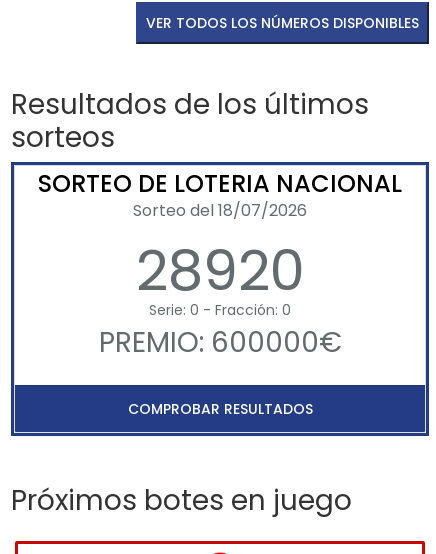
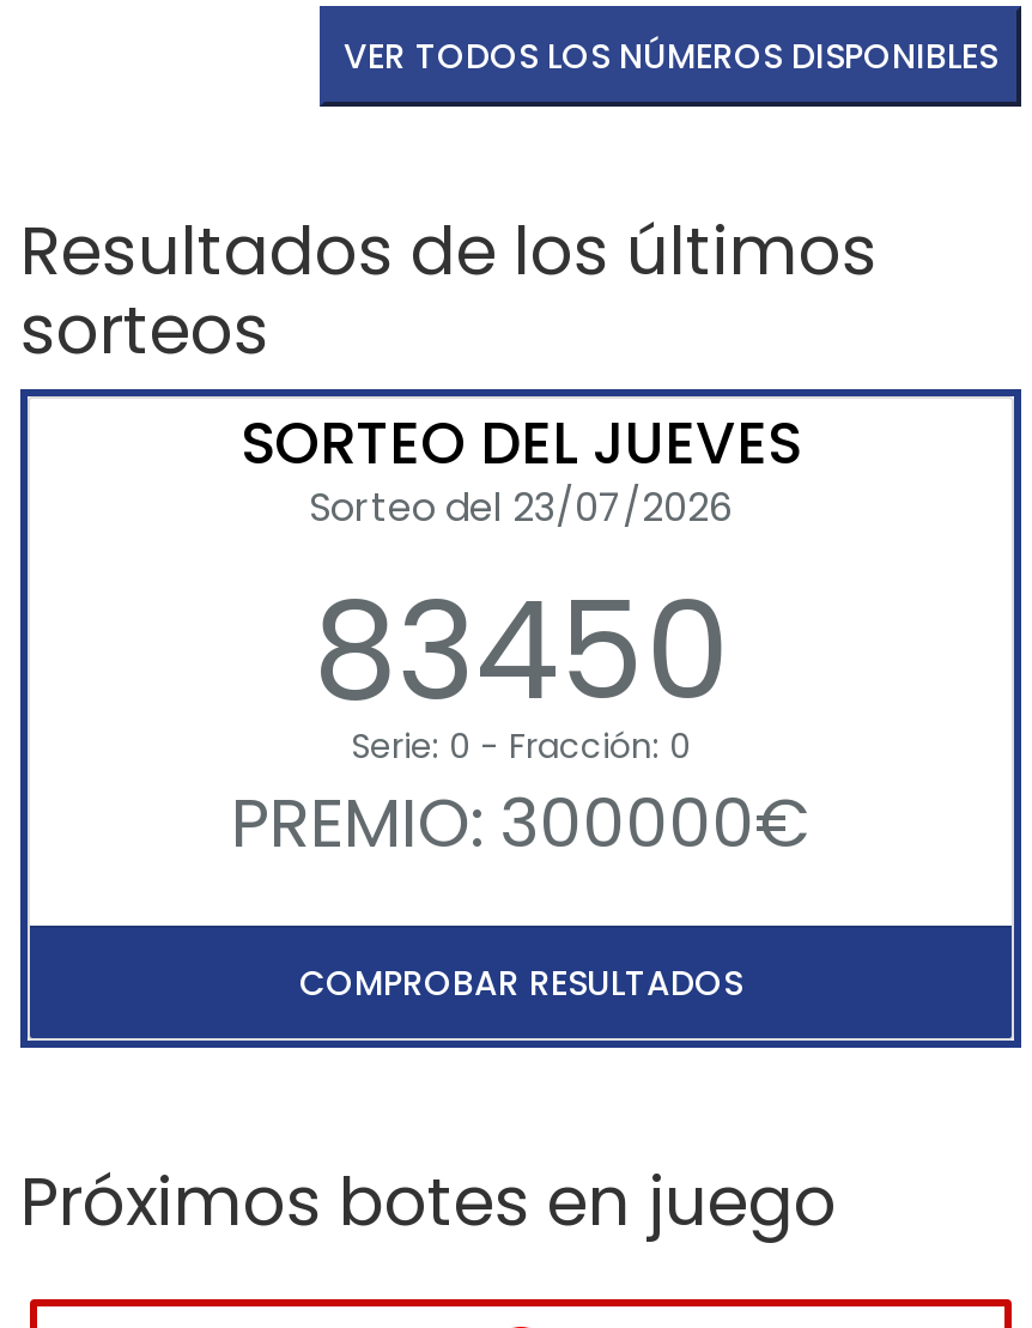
- SORTEO DE LOTERIA NACIONAL
- Sorteo del 18/07/2026
- 28920
+ SORTEO DEL JUEVES
+ Sorteo del 23/07/2026
+ 83450

- PREMIO: 600000€
+ PREMIO: 300000€
